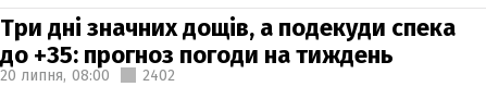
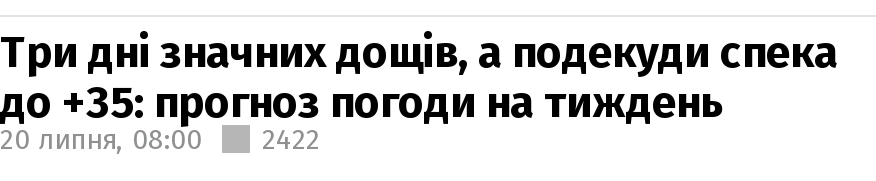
- 20 липня, 08:00 2402
+ 20 липня, 08:00 2422
